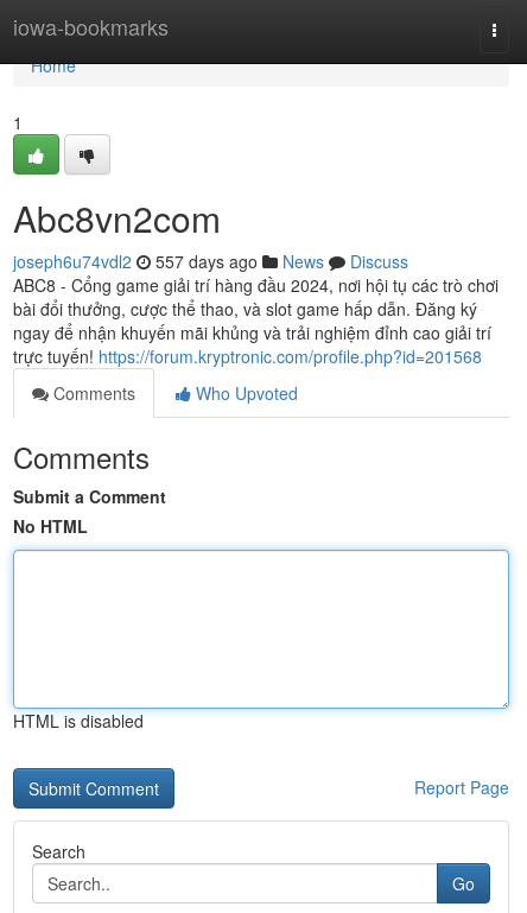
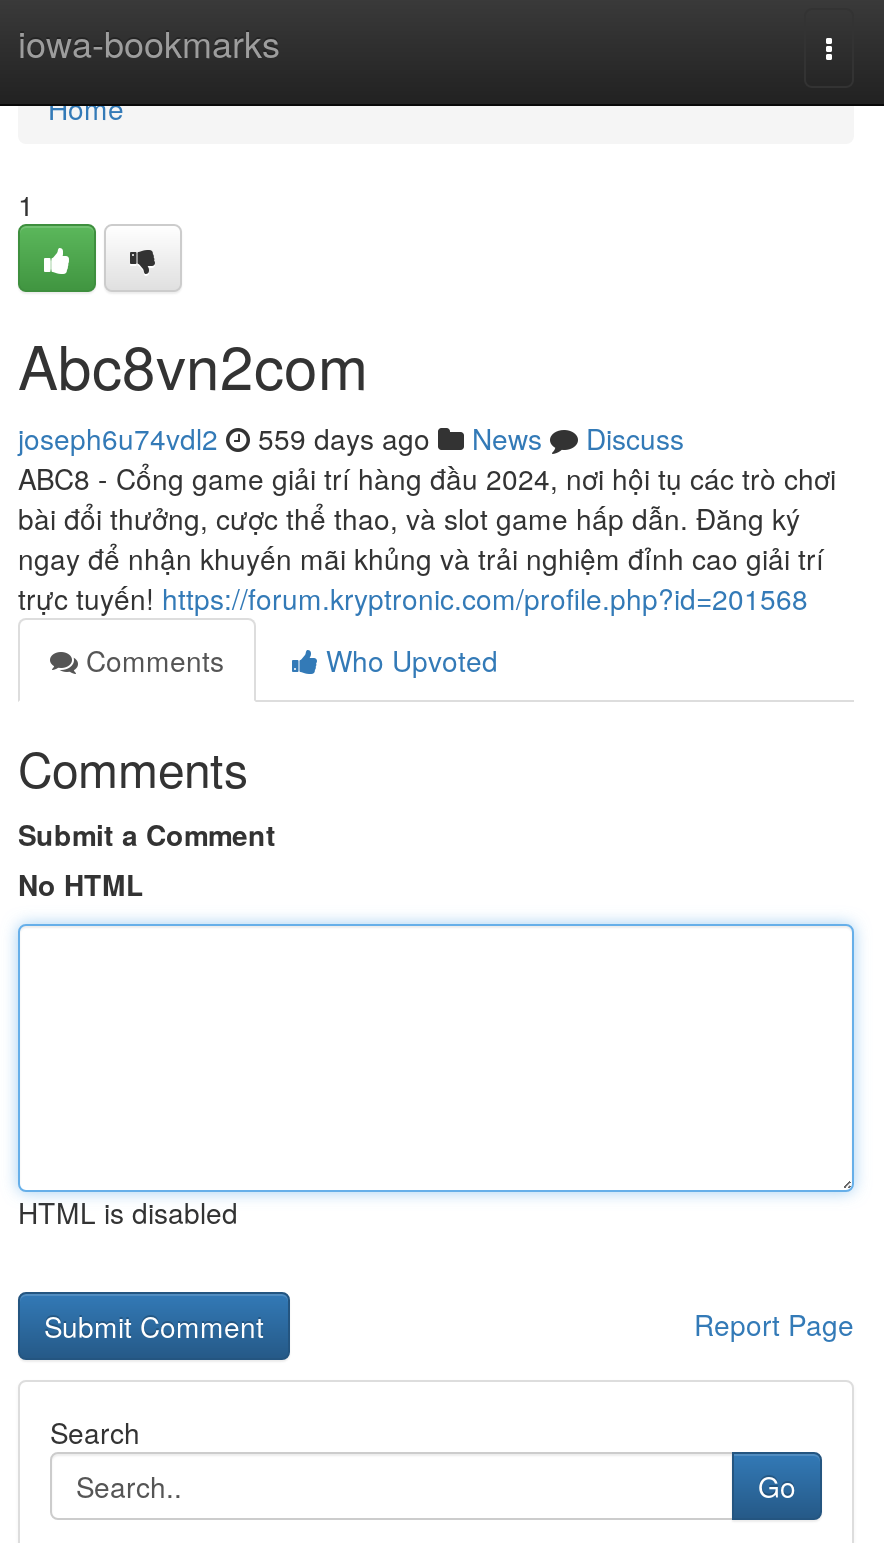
- joseph6u74vdl2 557 days ago News Discuss
+ joseph6u74vdl2 559 days ago News Discuss
